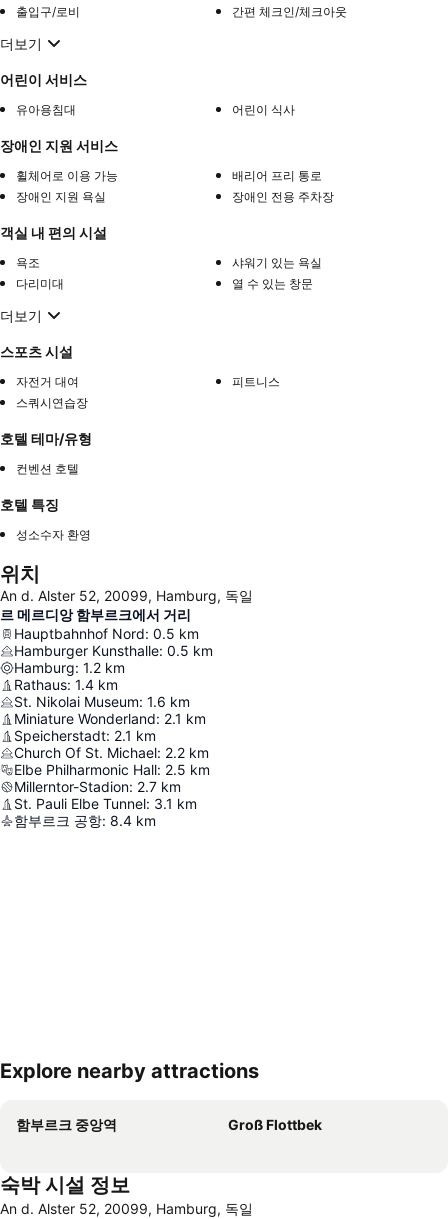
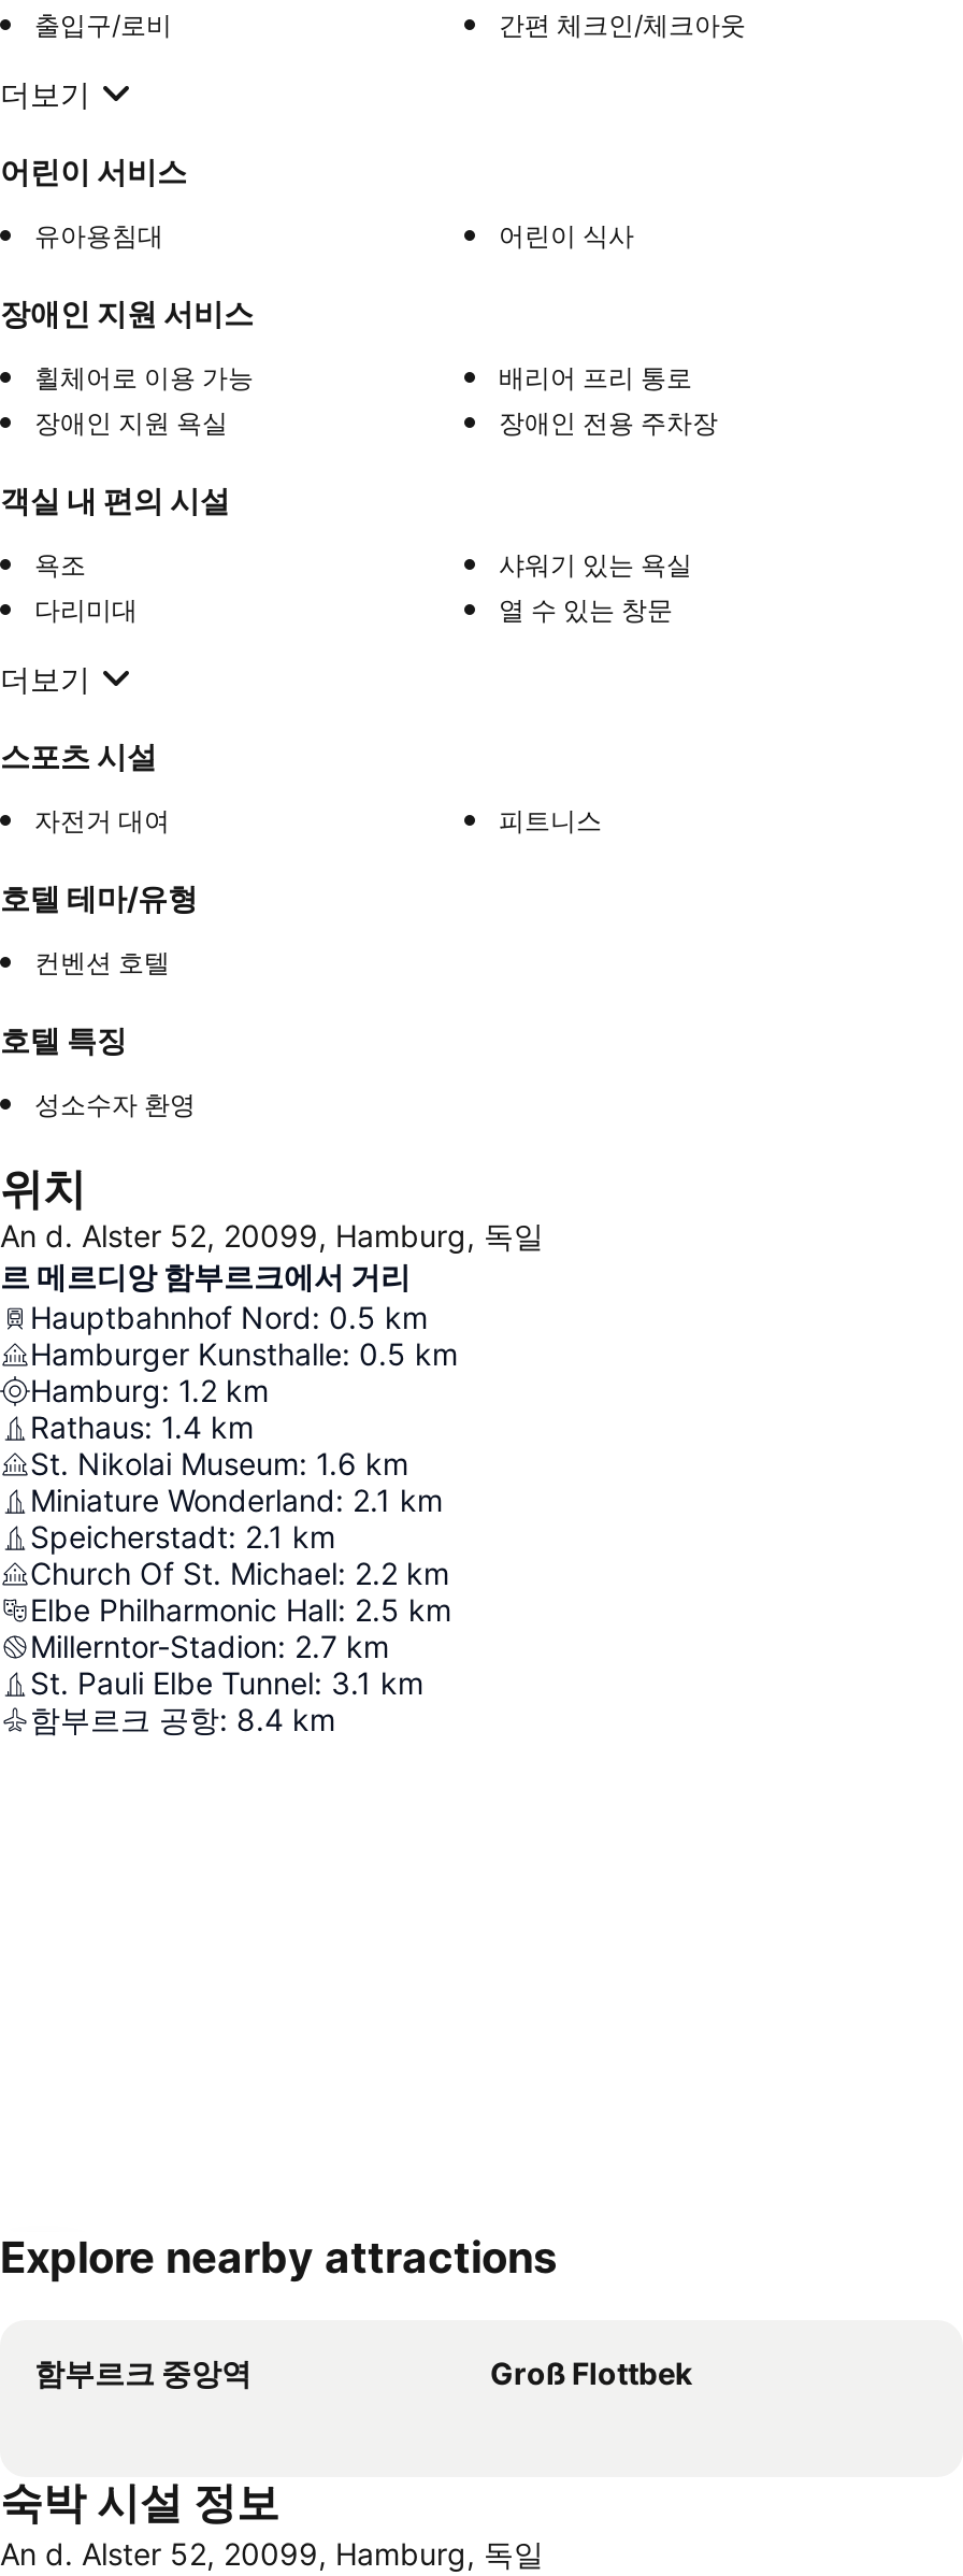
- 스쿼시연습장
